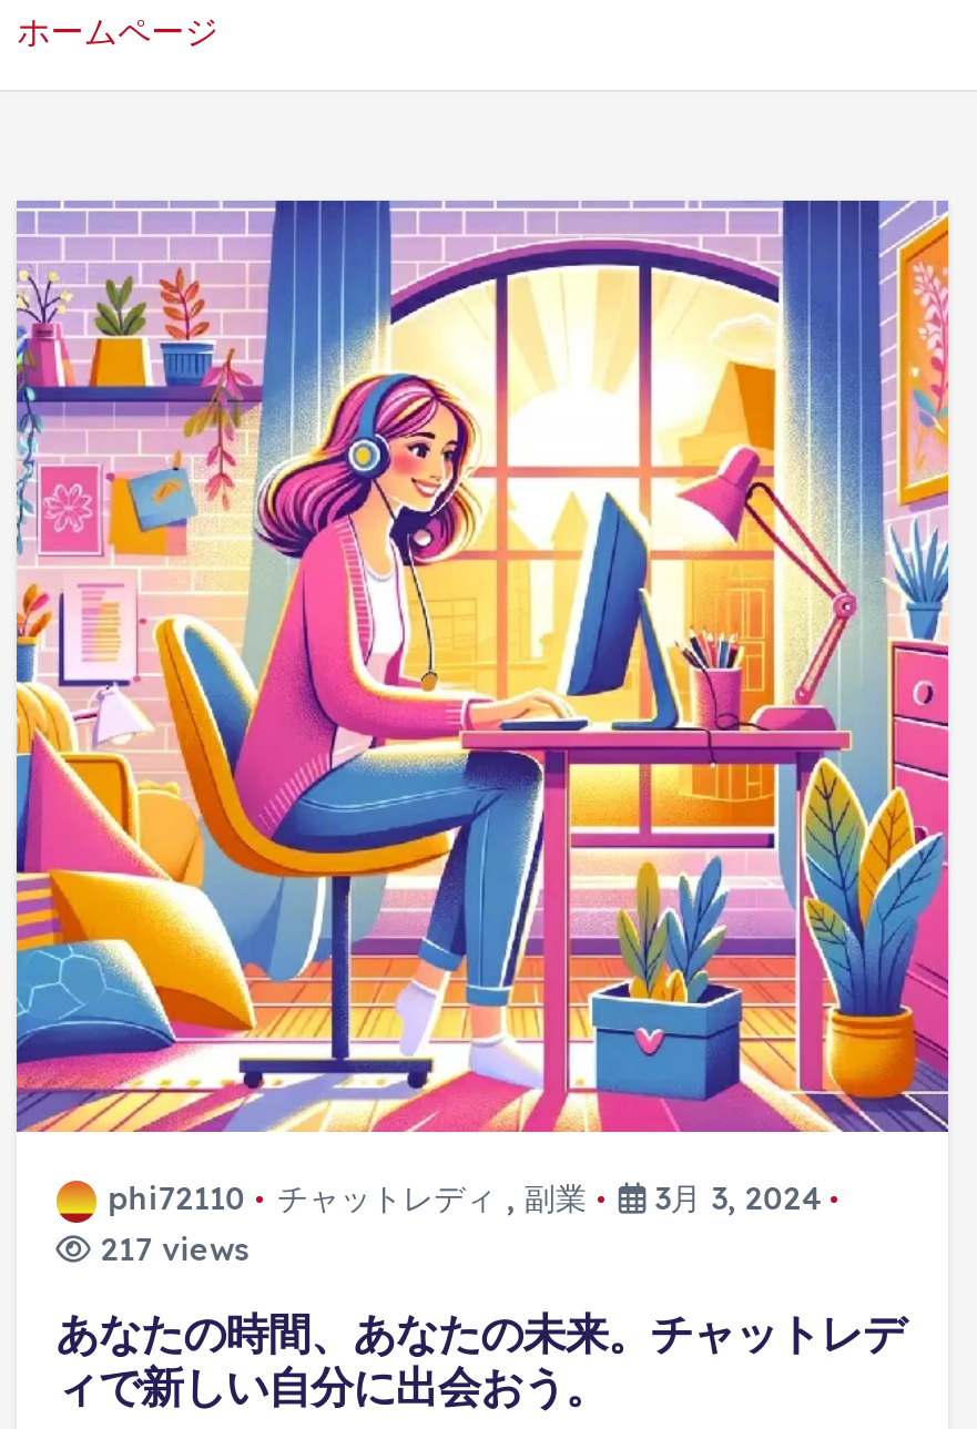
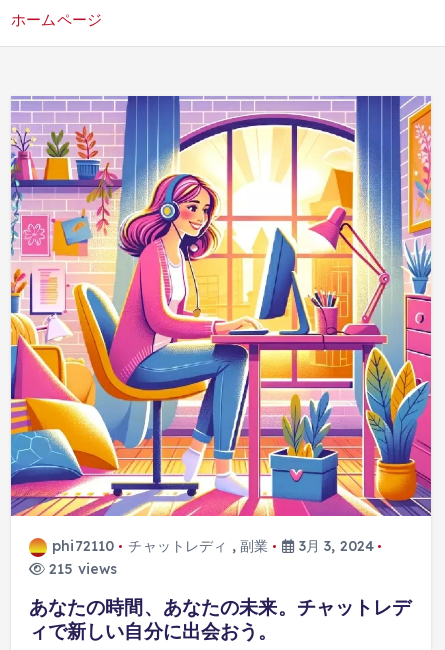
- 217 views
+ 215 views
